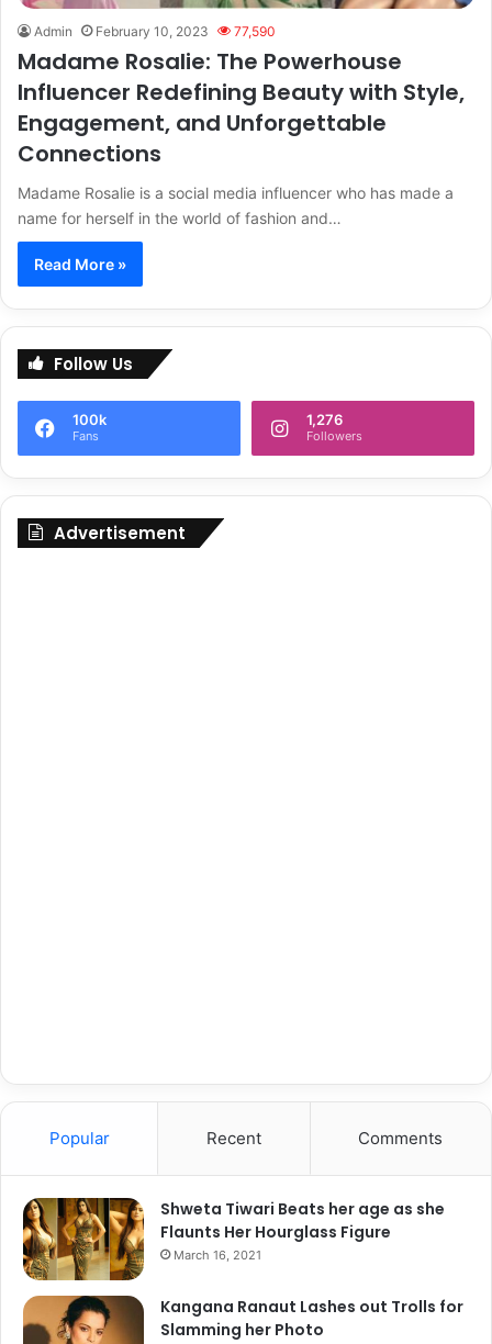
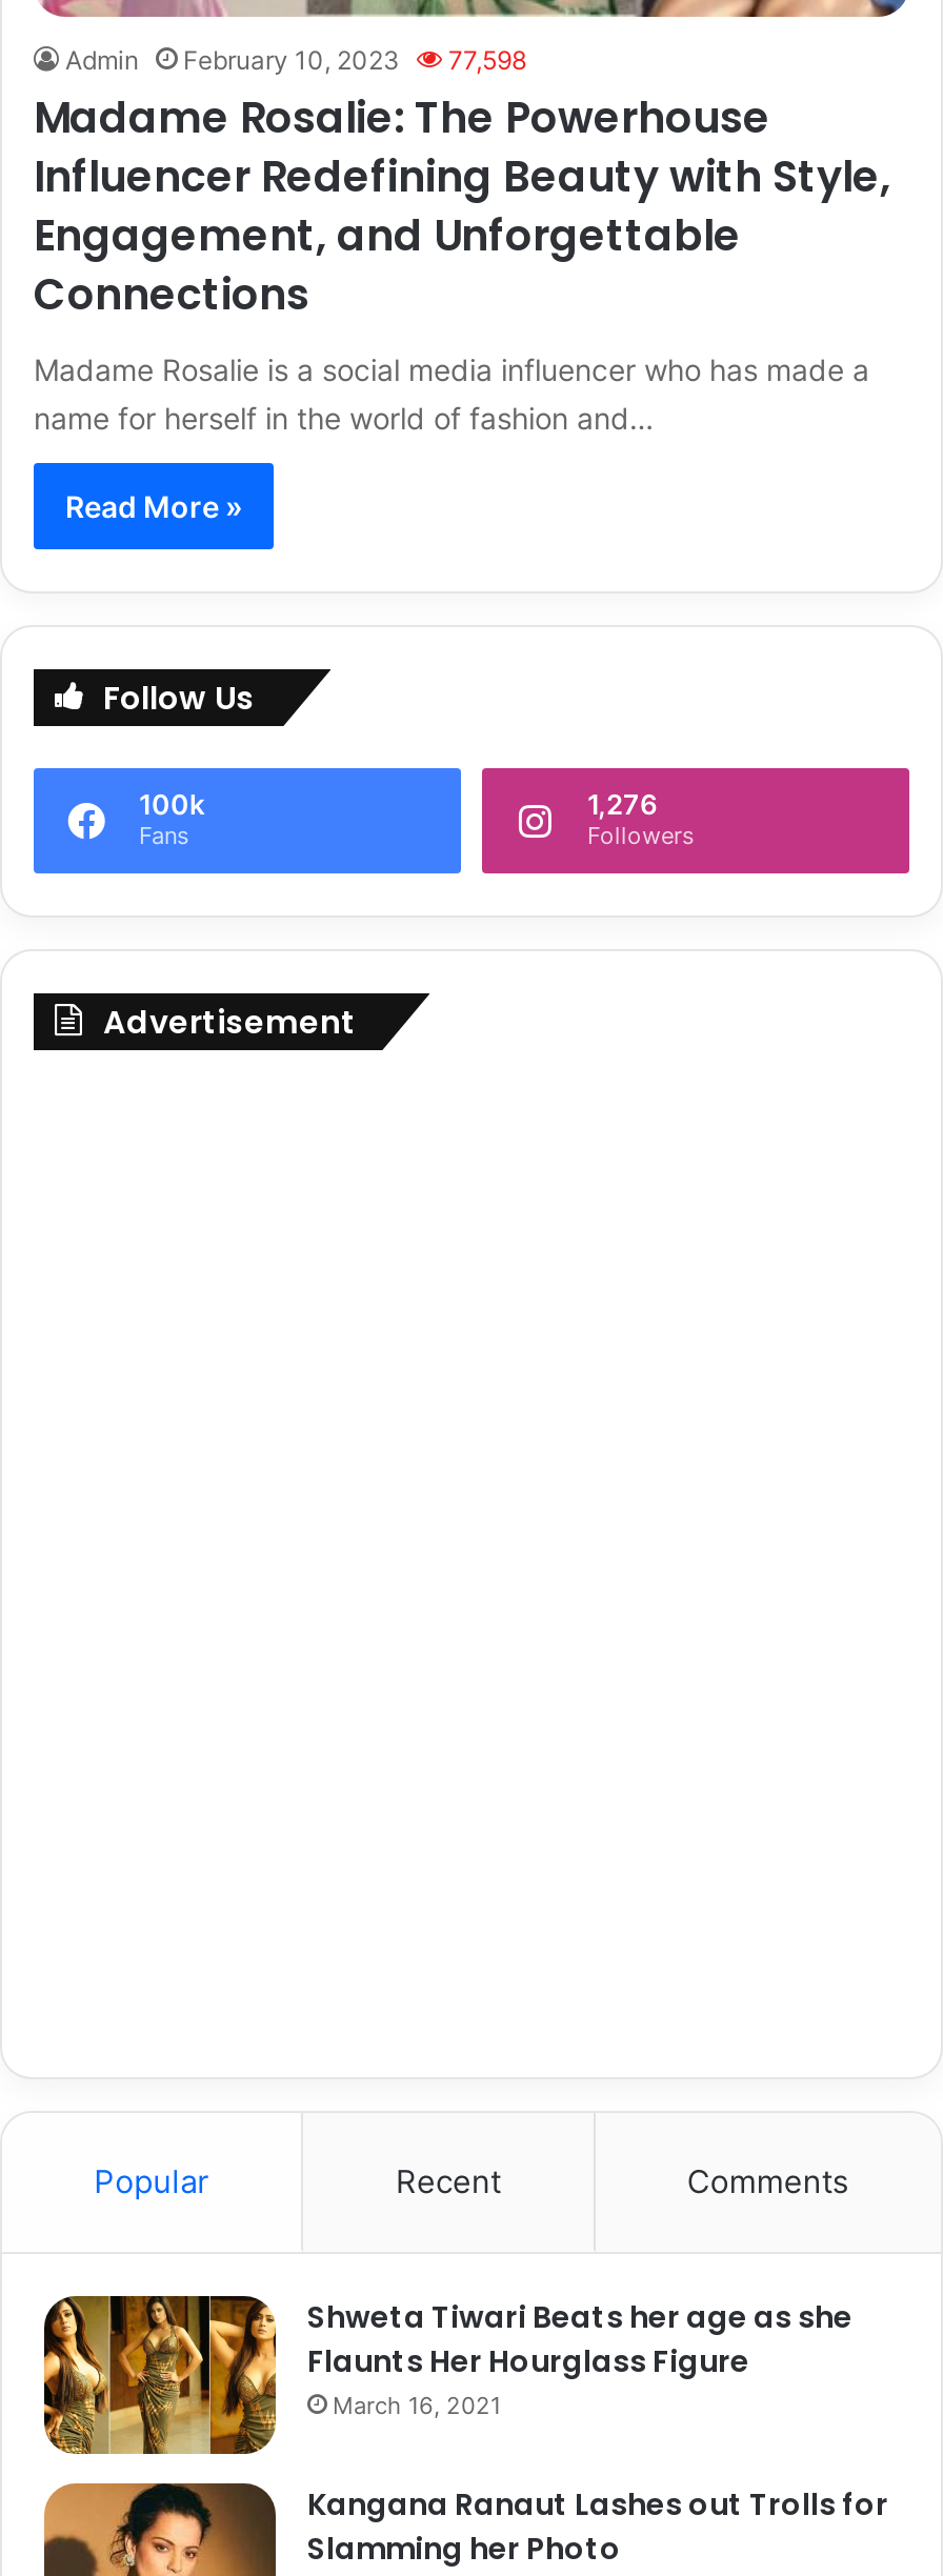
- Admin February 10, 2023 77,590
+ Admin February 10, 2023 77,598
